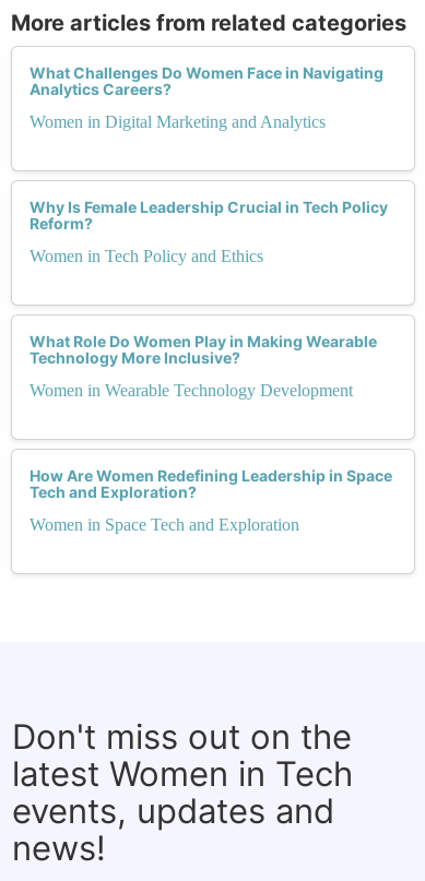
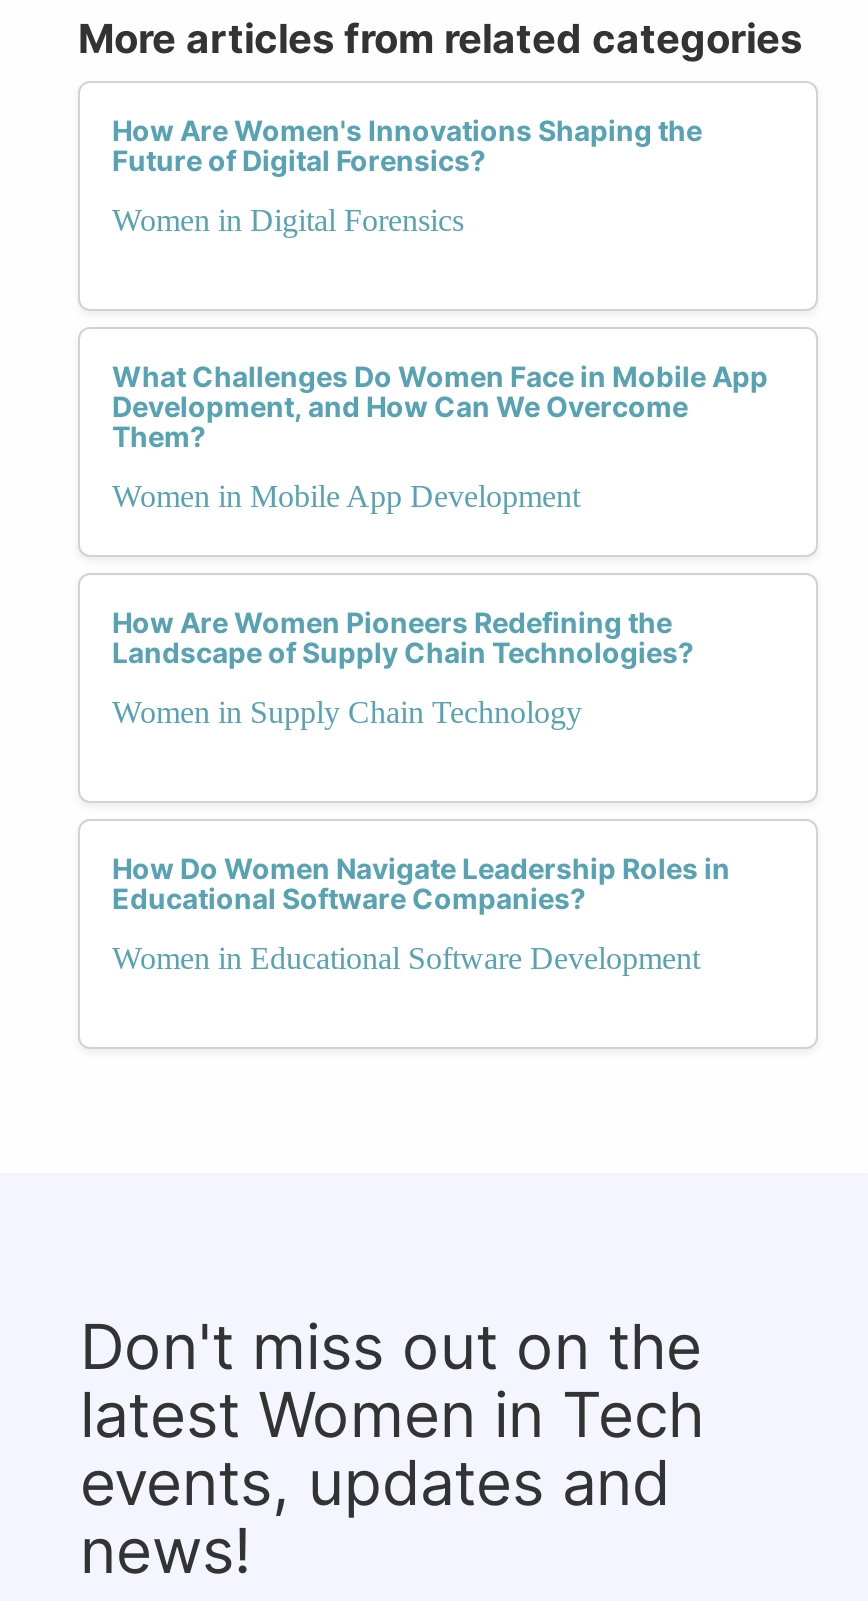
- What Challenges Do Women Face in Navigating
- Analytics Careers?
+ How Are Women's Innovations Shaping the
+ Future of Digital Forensics?

- Women in Digital Marketing and Analytics
+ Women in Digital Forensics

- Why Is Female Leadership Crucial in Tech Policy
- Reform?
+ What Challenges Do Women Face in Mobile App
+ Development, and How Can We Overcome
+ Them?

- Women in Tech Policy and Ethics
+ Women in Mobile App Development

- What Role Do Women Play in Making Wearable
- Technology More Inclusive?
+ How Are Women Pioneers Redefining the
+ Landscape of Supply Chain Technologies?

- Women in Wearable Technology Development
+ Women in Supply Chain Technology

- How Are Women Redefining Leadership in Space
- Tech and Exploration?
+ How Do Women Navigate Leadership Roles in
+ Educational Software Companies?

- Women in Space Tech and Exploration
+ Women in Educational Software Development
